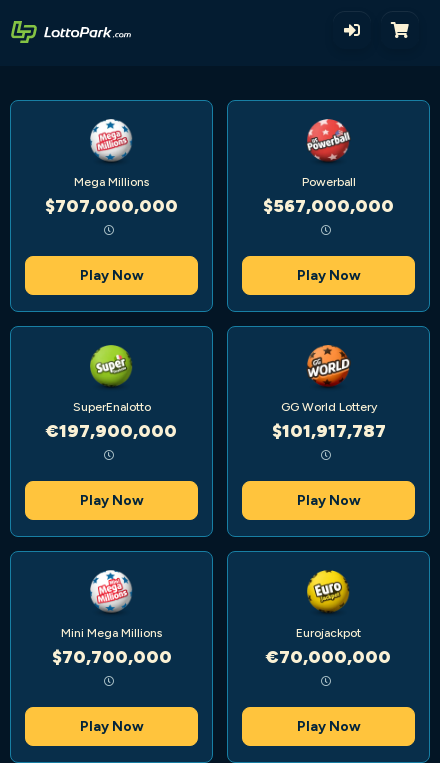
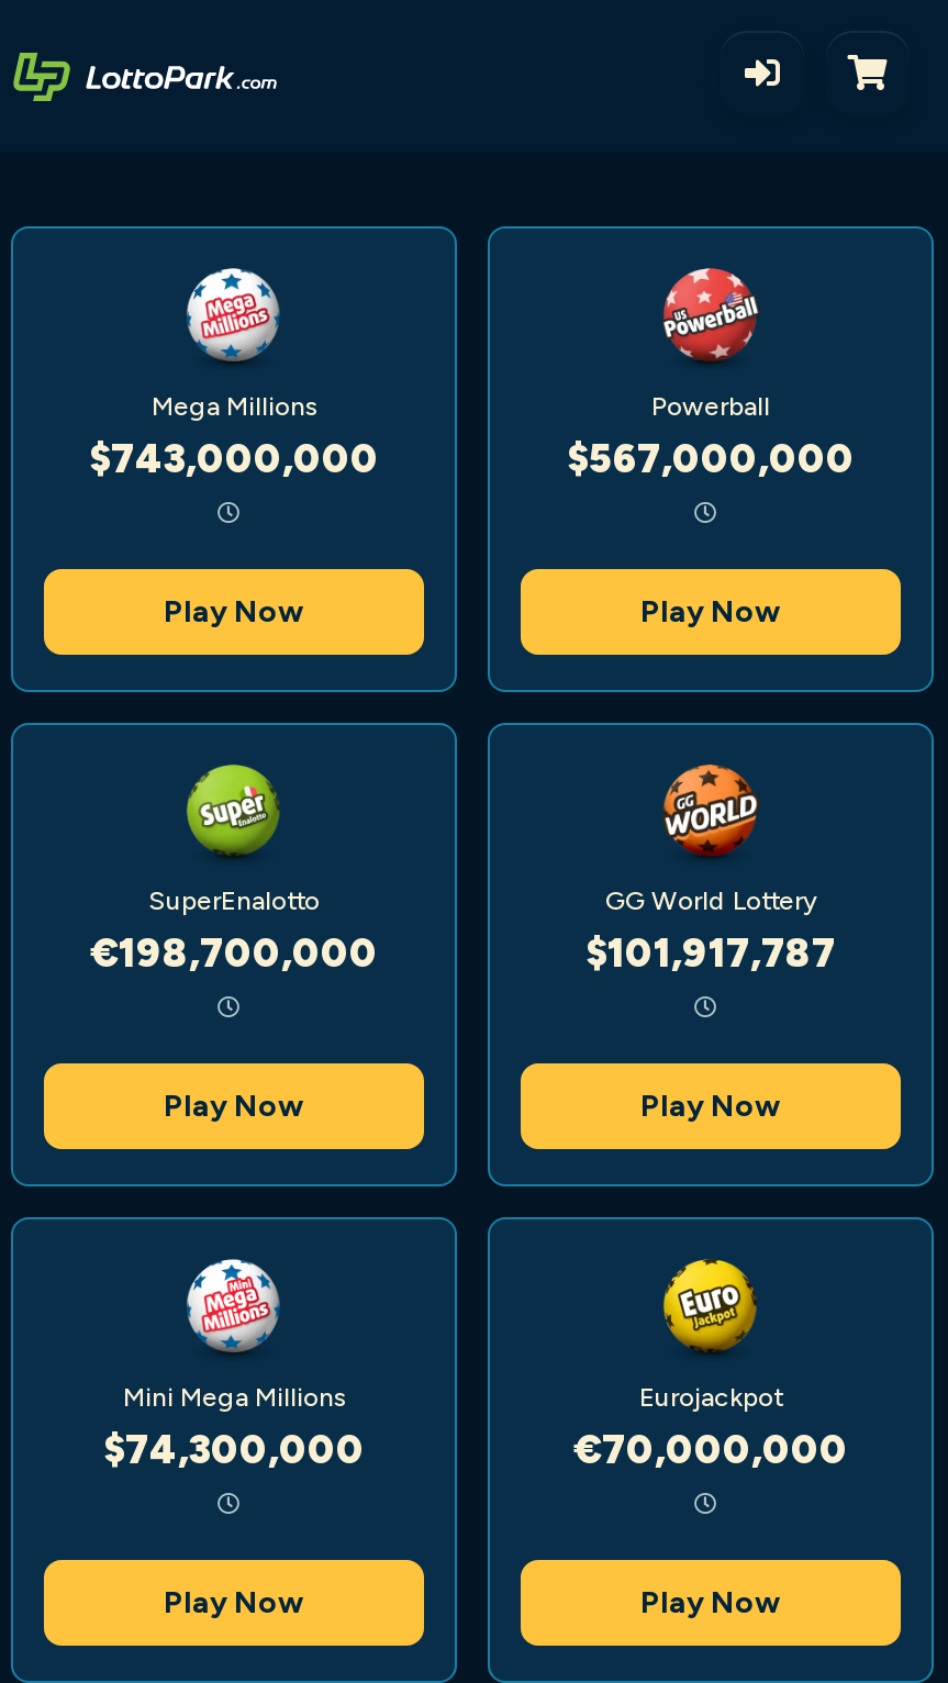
- $707,000,000
+ $743,000,000

- €197,900,000
+ €198,700,000

- $70,700,000
+ $74,300,000
